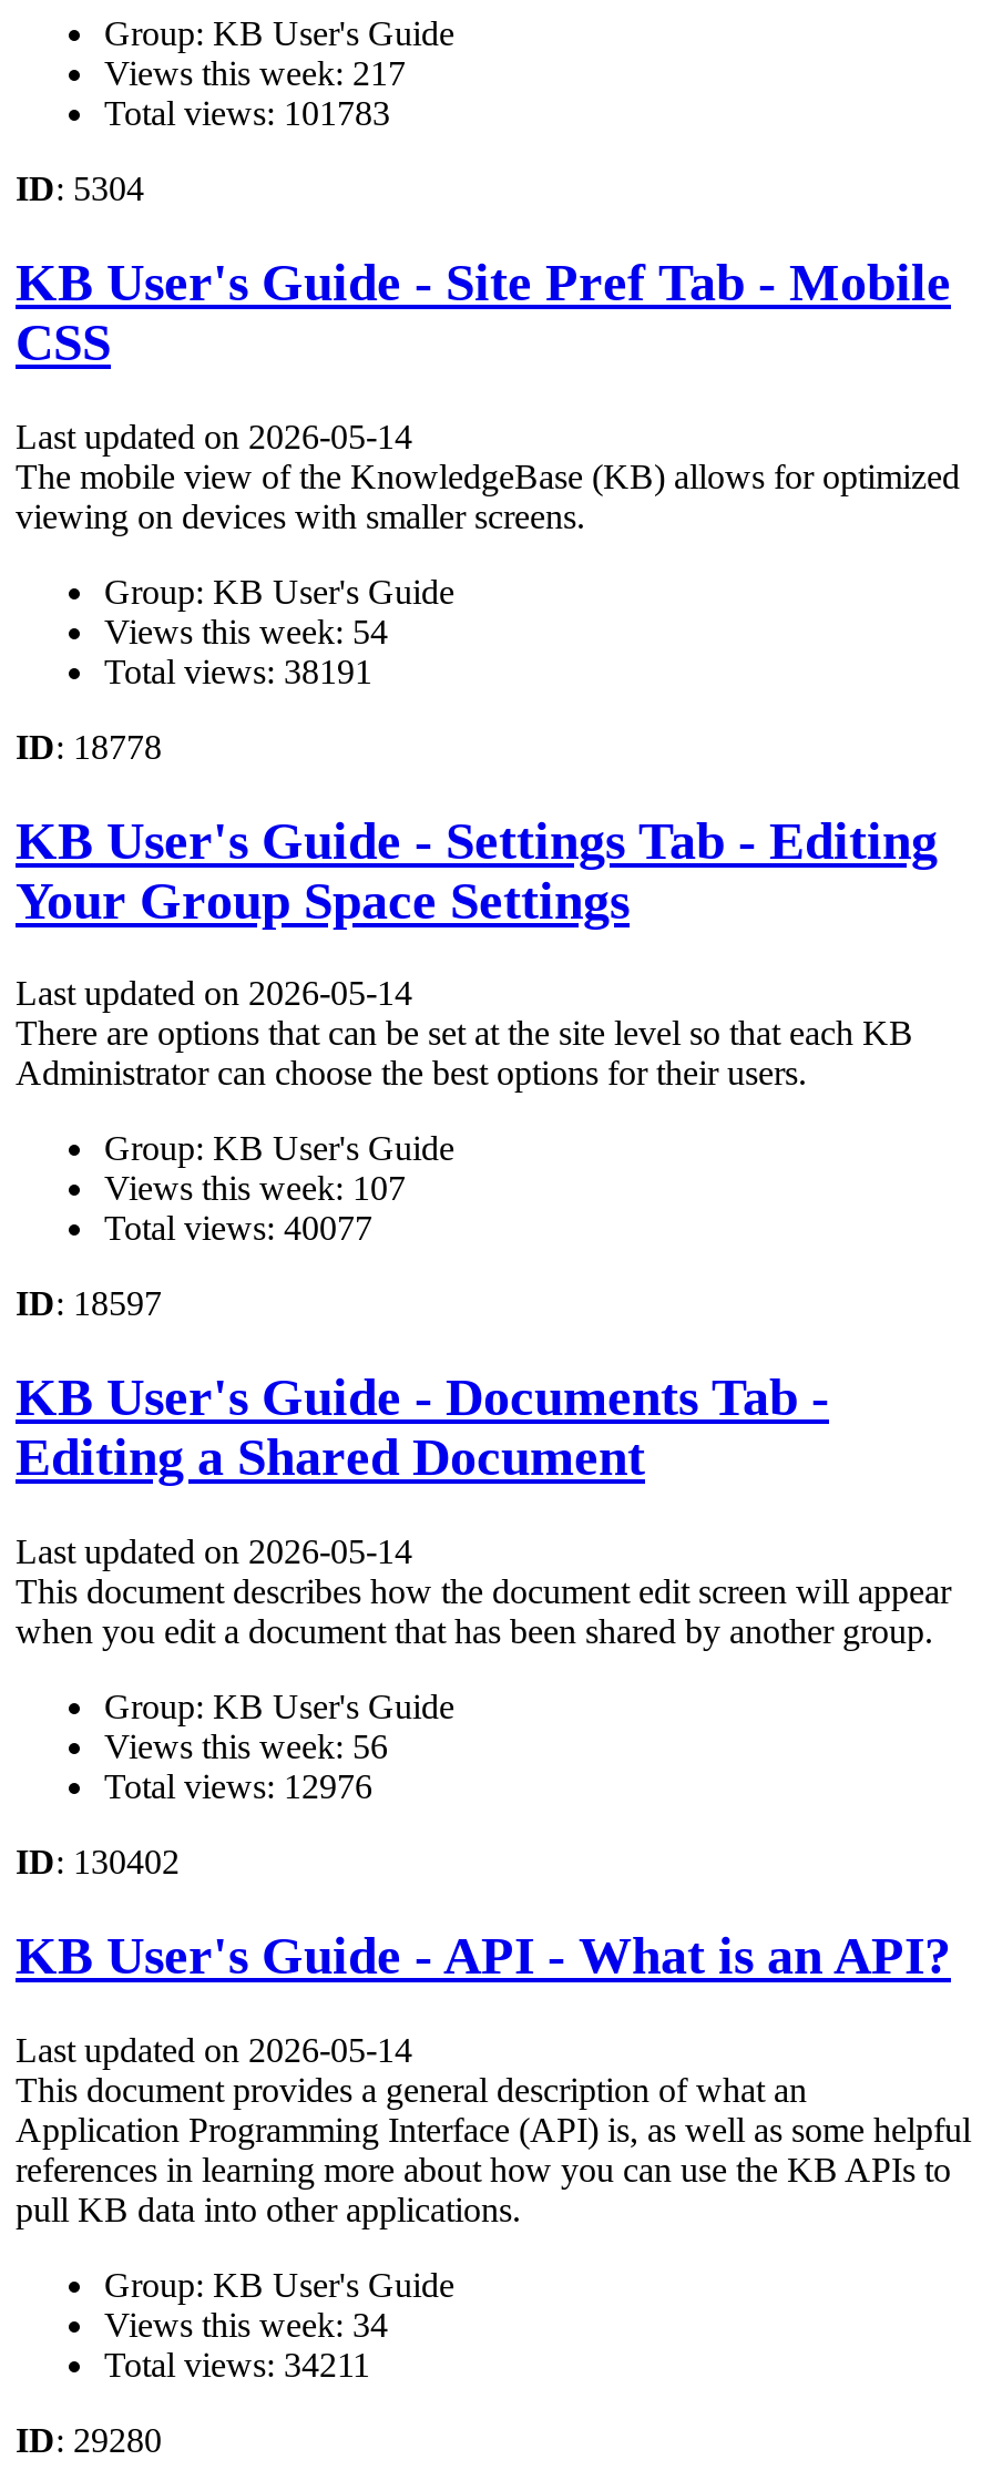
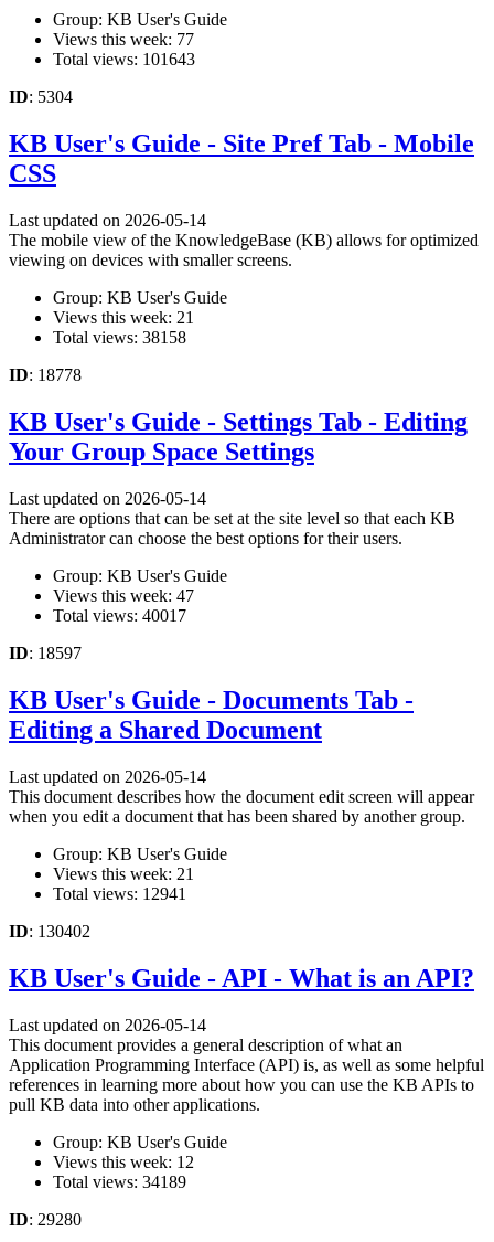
- Views this week: 217
+ Views this week: 77

- Total views: 101783
+ Total views: 101643

- Views this week: 54
+ Views this week: 21

- Total views: 38191
+ Total views: 38158

- Views this week: 107
+ Views this week: 47

- Total views: 40077
+ Total views: 40017

- Views this week: 56
+ Views this week: 21

- Total views: 12976
+ Total views: 12941

- Views this week: 34
+ Views this week: 12

- Total views: 34211
+ Total views: 34189
